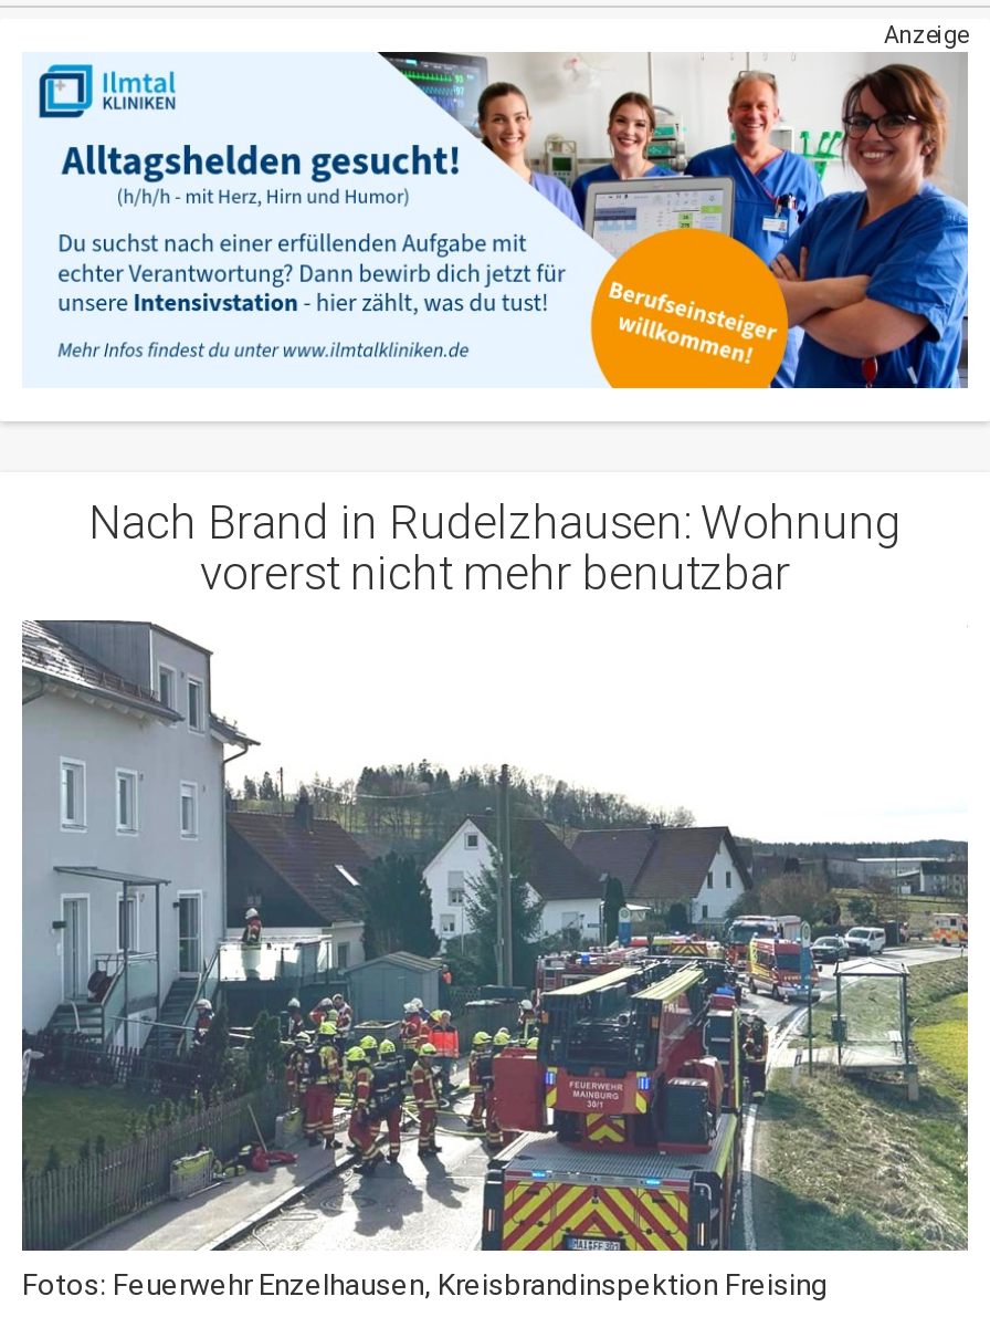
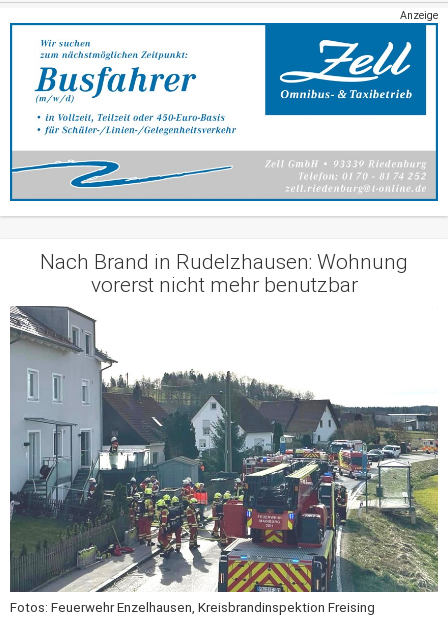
- [image]
+ [image]
